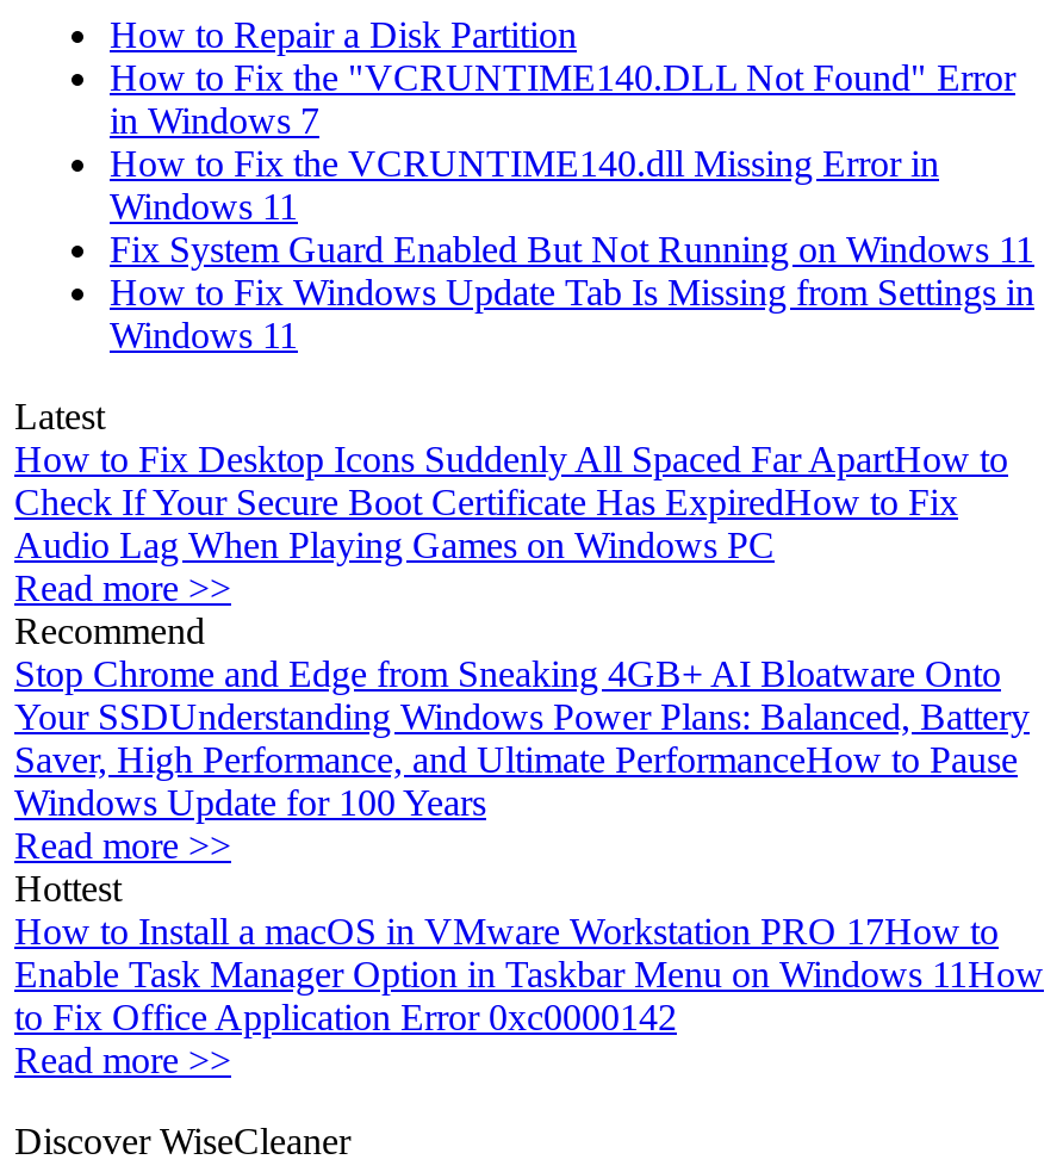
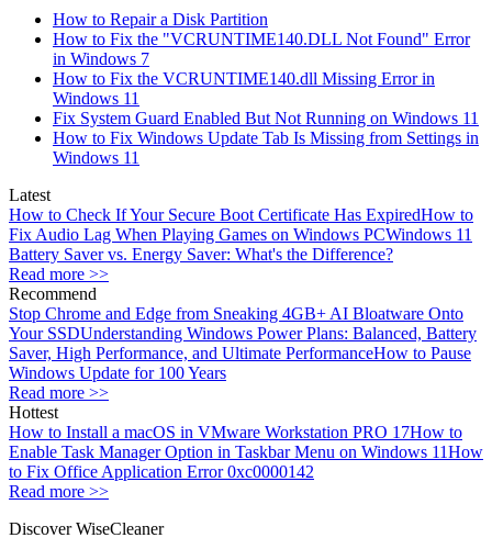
- How to Fix Desktop Icons Suddenly All Spaced Far ApartHow to
- Check If Your Secure Boot Certificate Has ExpiredHow to Fix
- Audio Lag When Playing Games on Windows PC
+ How to Check If Your Secure Boot Certificate Has ExpiredHow to
+ Fix Audio Lag When Playing Games on Windows PCWindows 11
+ Battery Saver vs. Energy Saver: What's the Difference?
